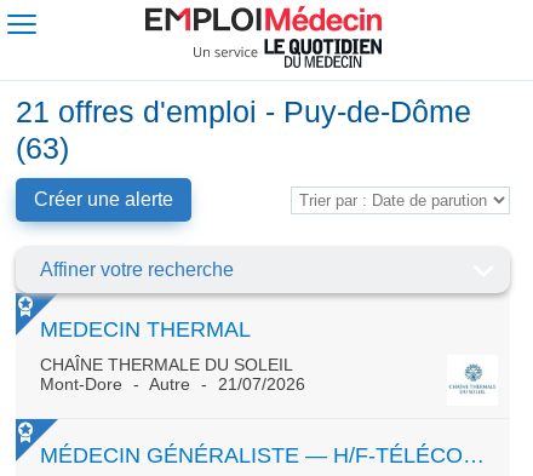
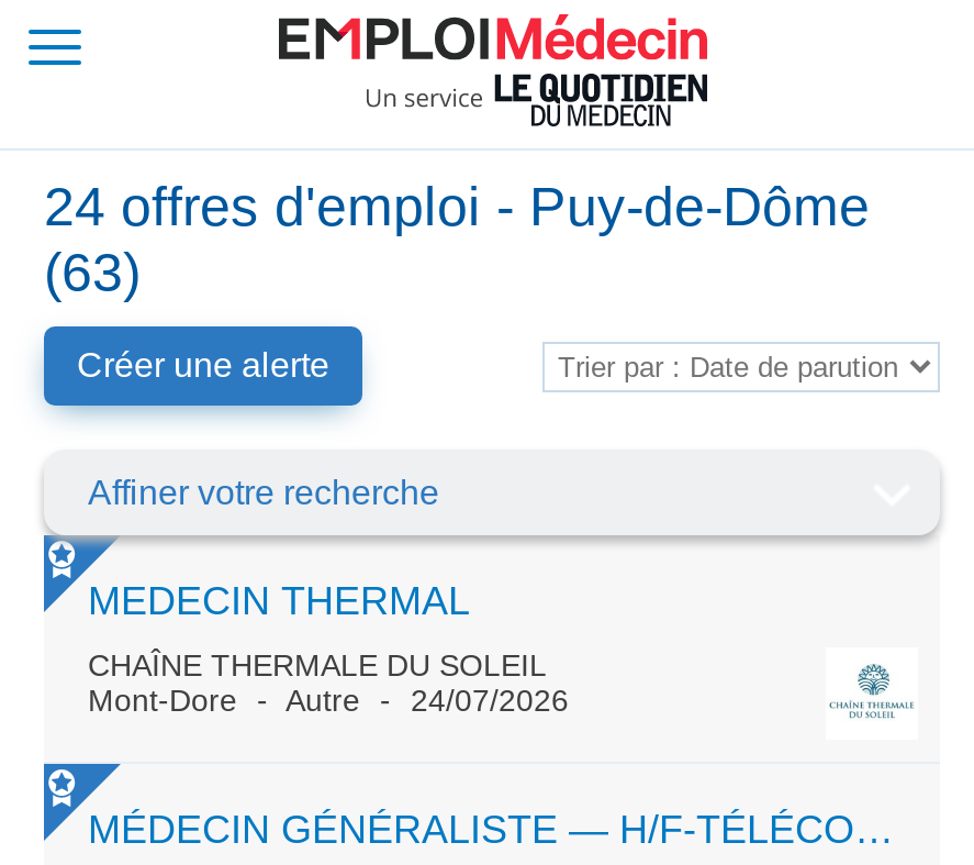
- 21 offres d'emploi - Puy-de-Dôme
+ 24 offres d'emploi - Puy-de-Dôme

- Mont-Dore Autre 21/07/2026
+ Mont-Dore Autre 24/07/2026
